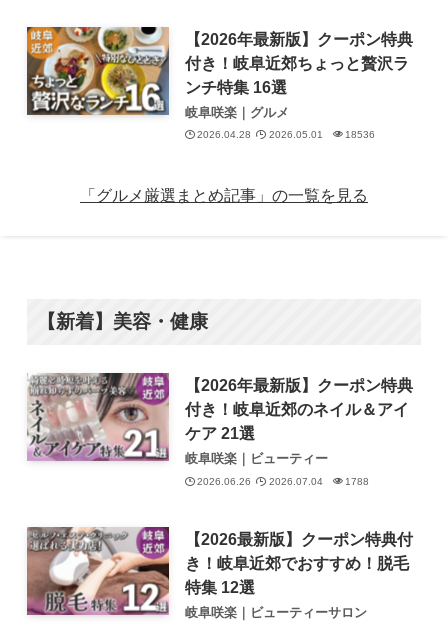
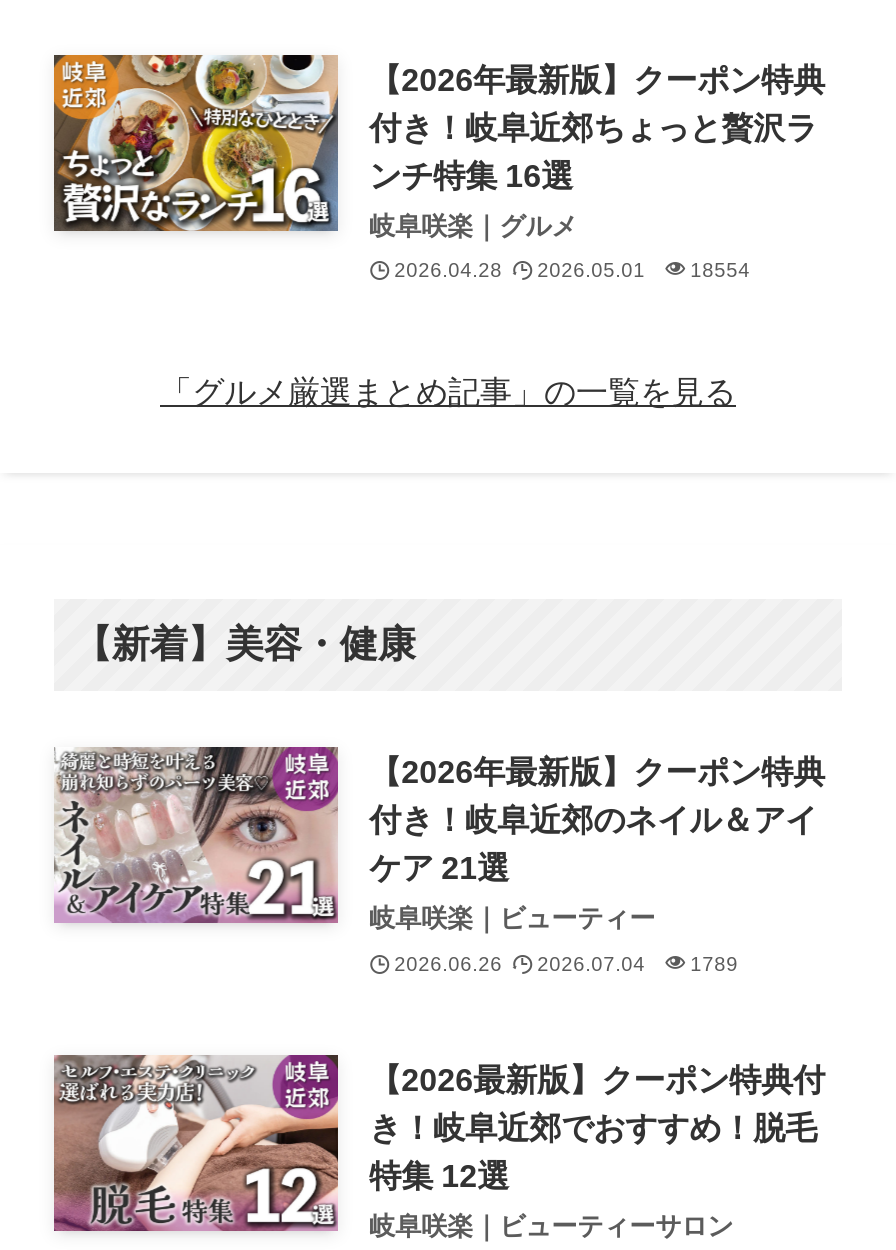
- 18536
+ 18554

- 1788
+ 1789
